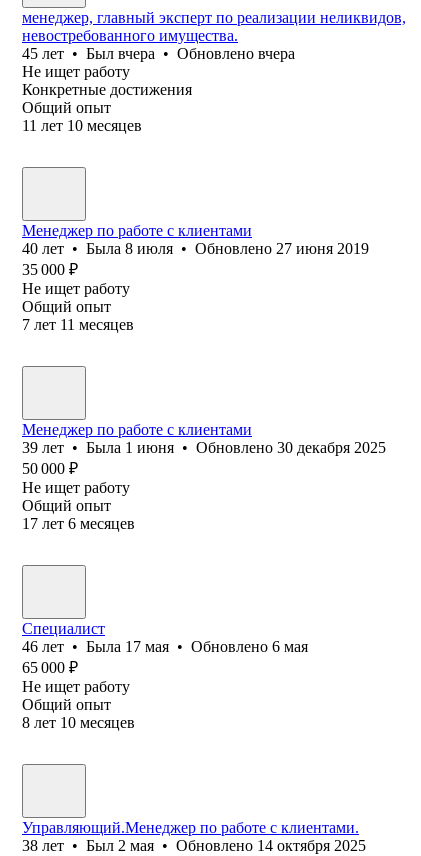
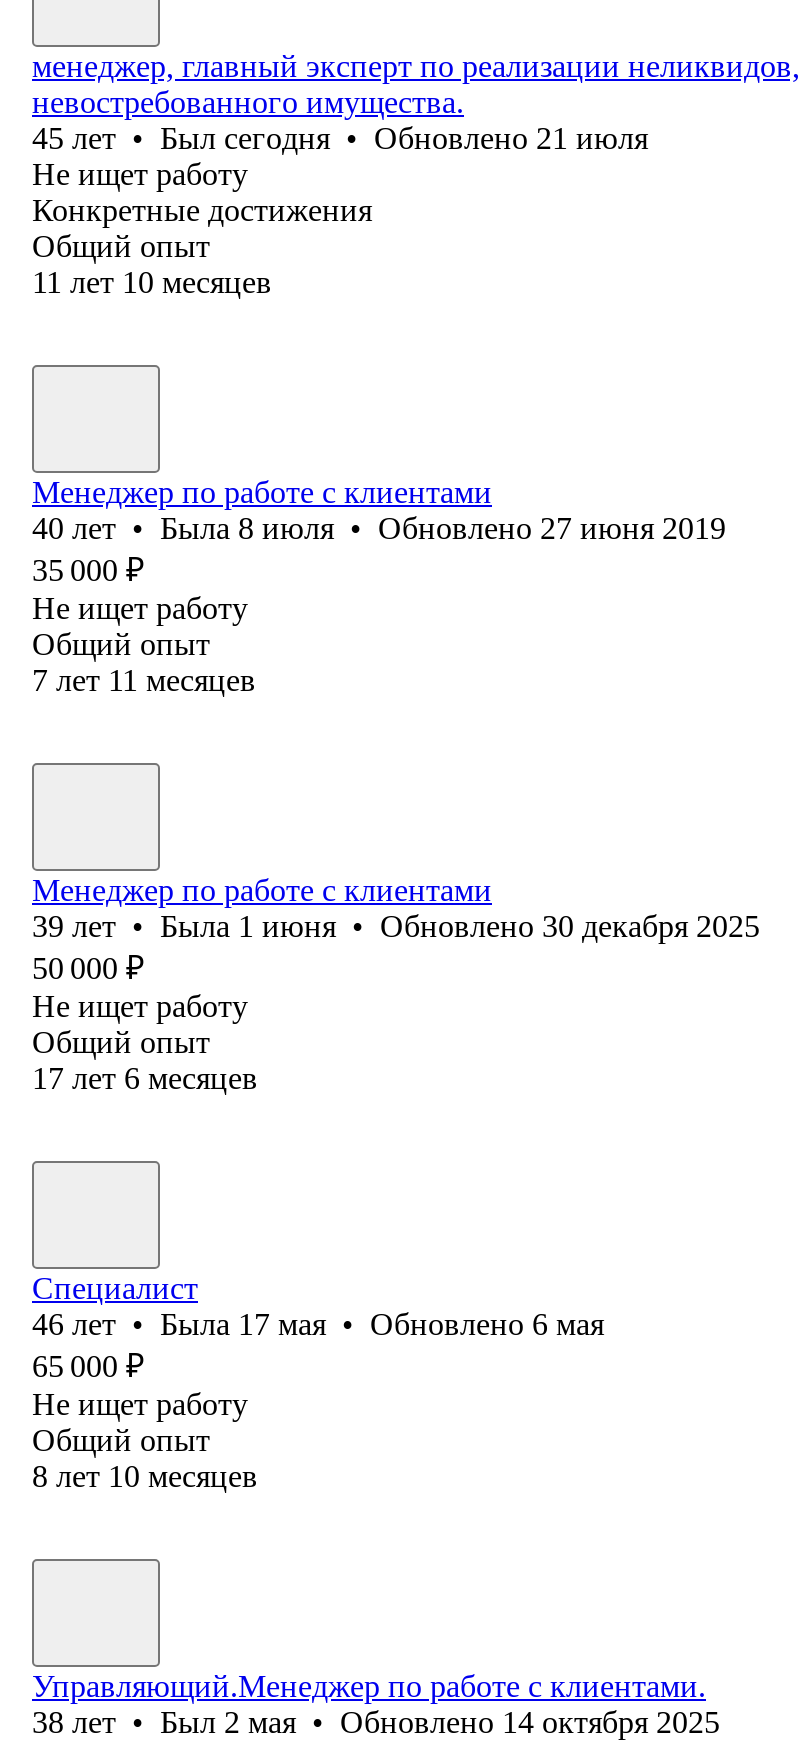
- 45 лет • Был вчера • Обновлено вчера
+ 45 лет • Был сегодня • Обновлено 21 июля
